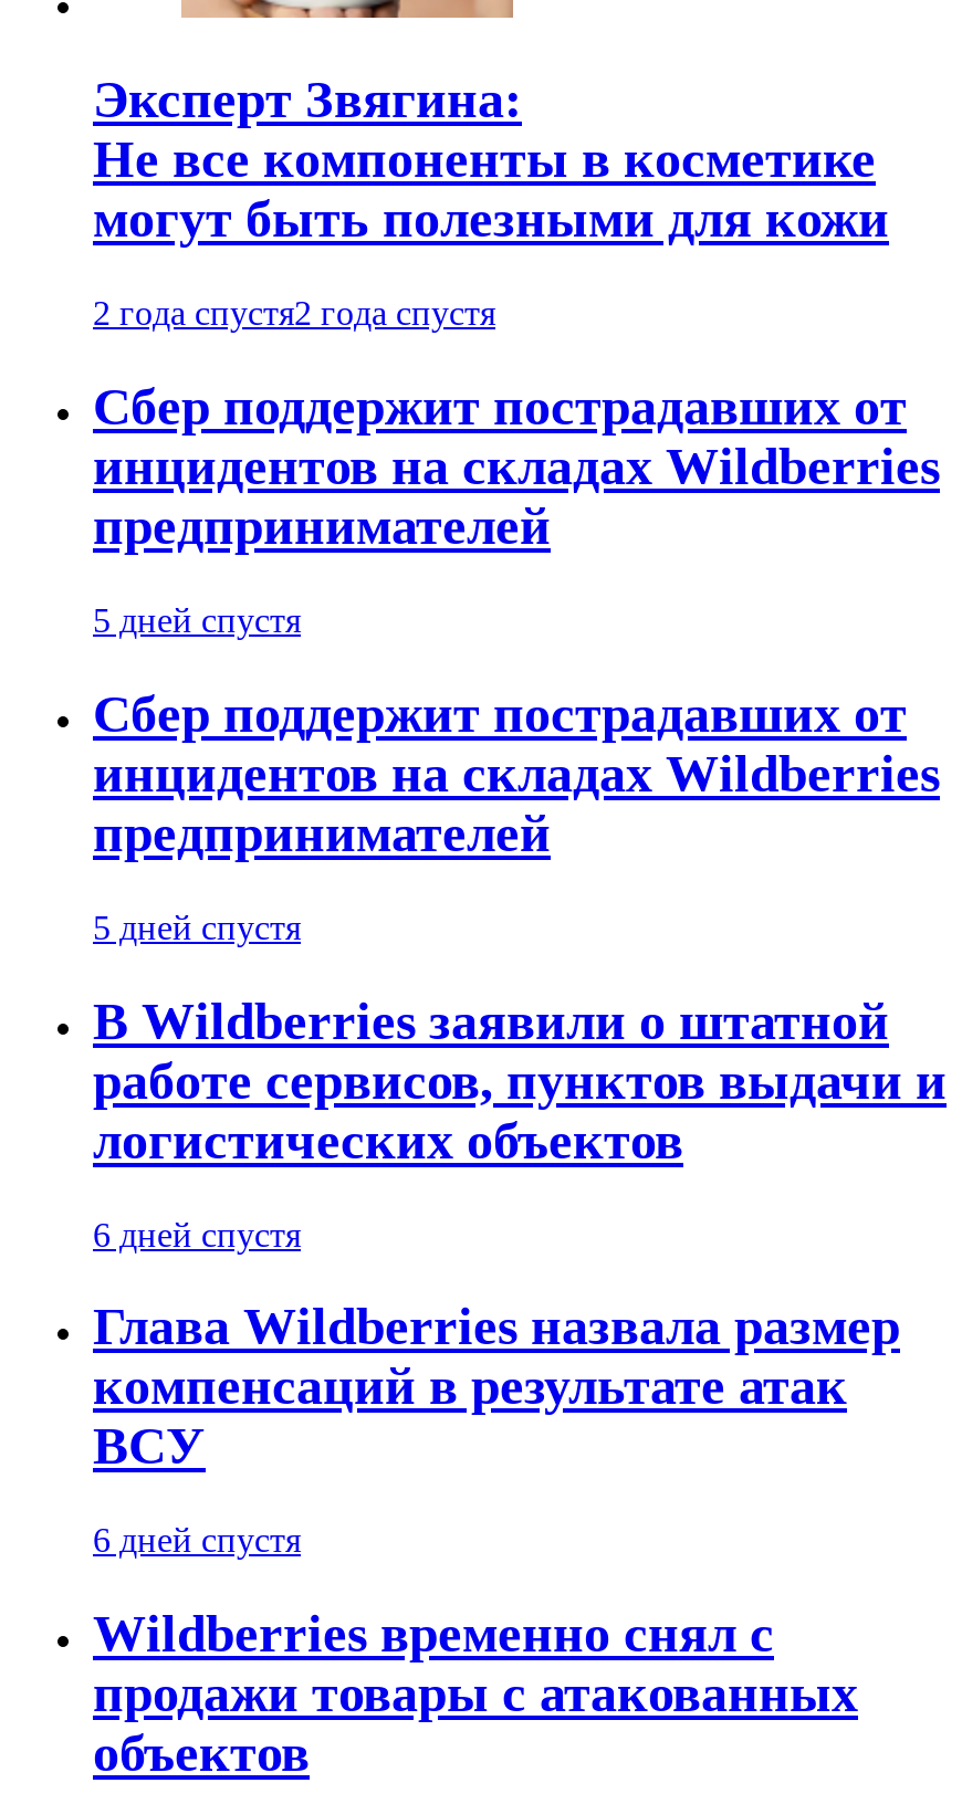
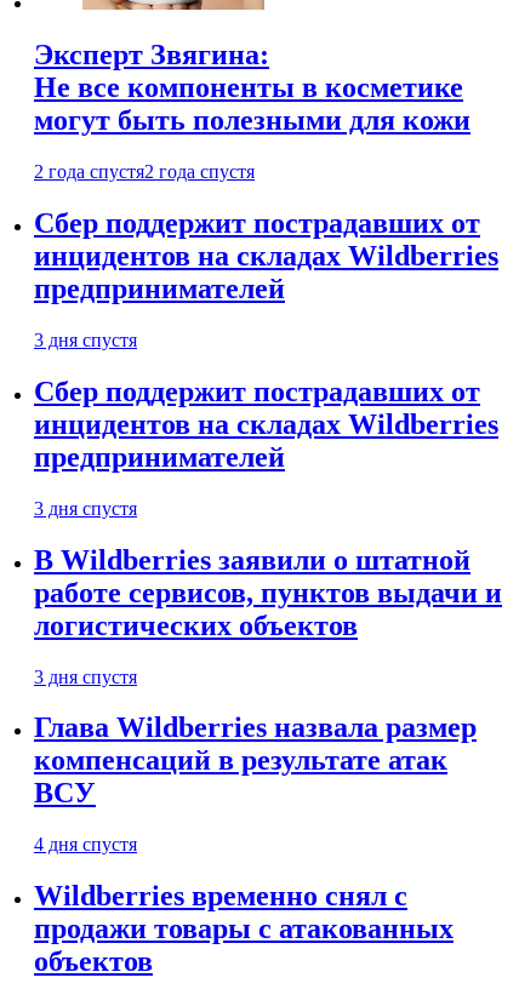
- 5 дней спустя
+ 3 дня спустя

- 5 дней спустя
+ 3 дня спустя

- 6 дней спустя
+ 3 дня спустя

- 6 дней спустя
+ 4 дня спустя
